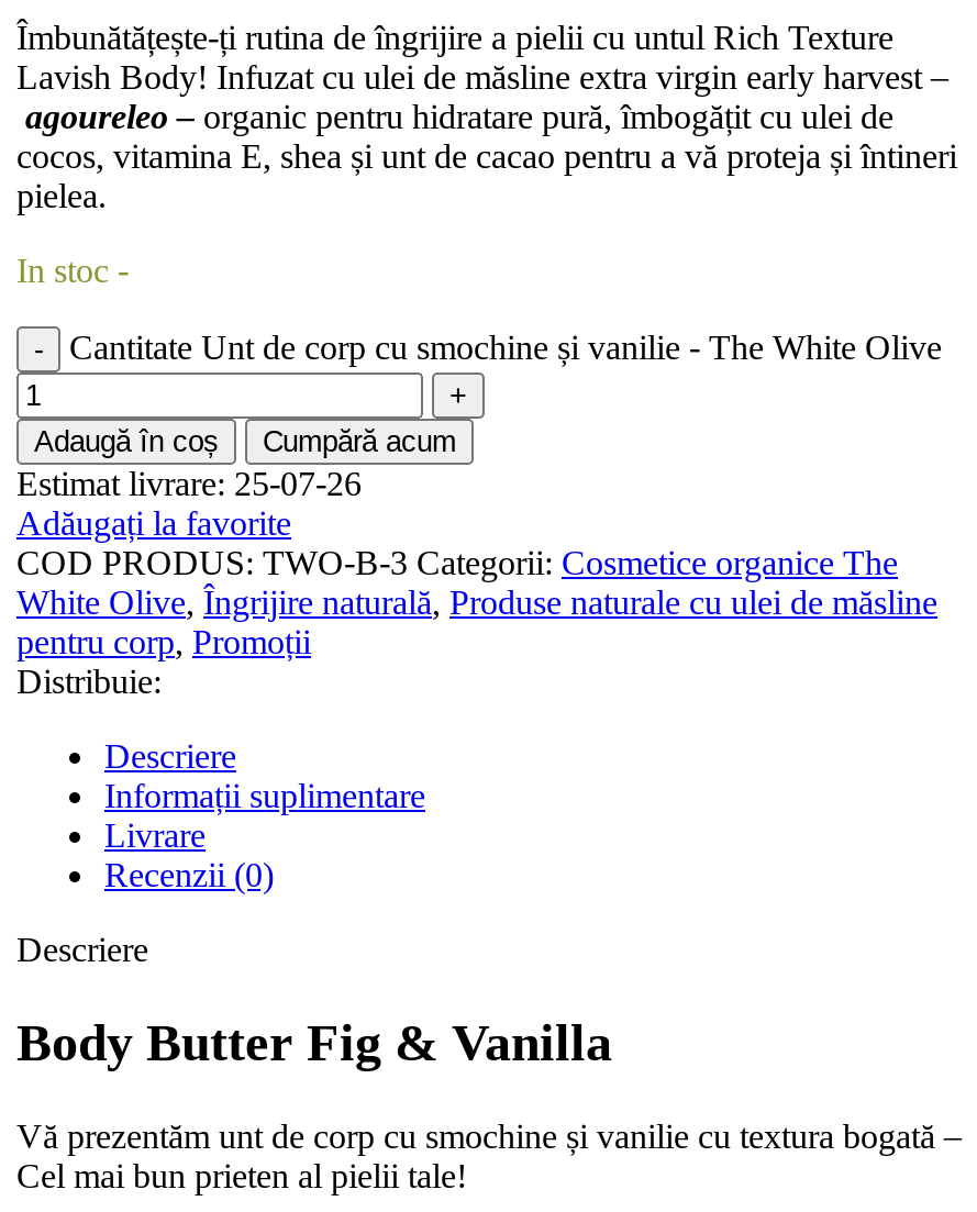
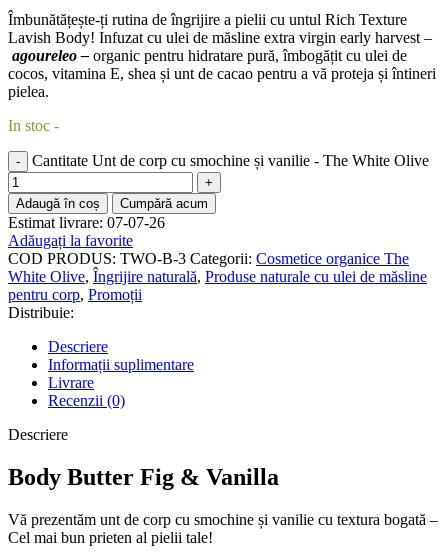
- Estimat livrare: 25-07-26
+ Estimat livrare: 07-07-26
